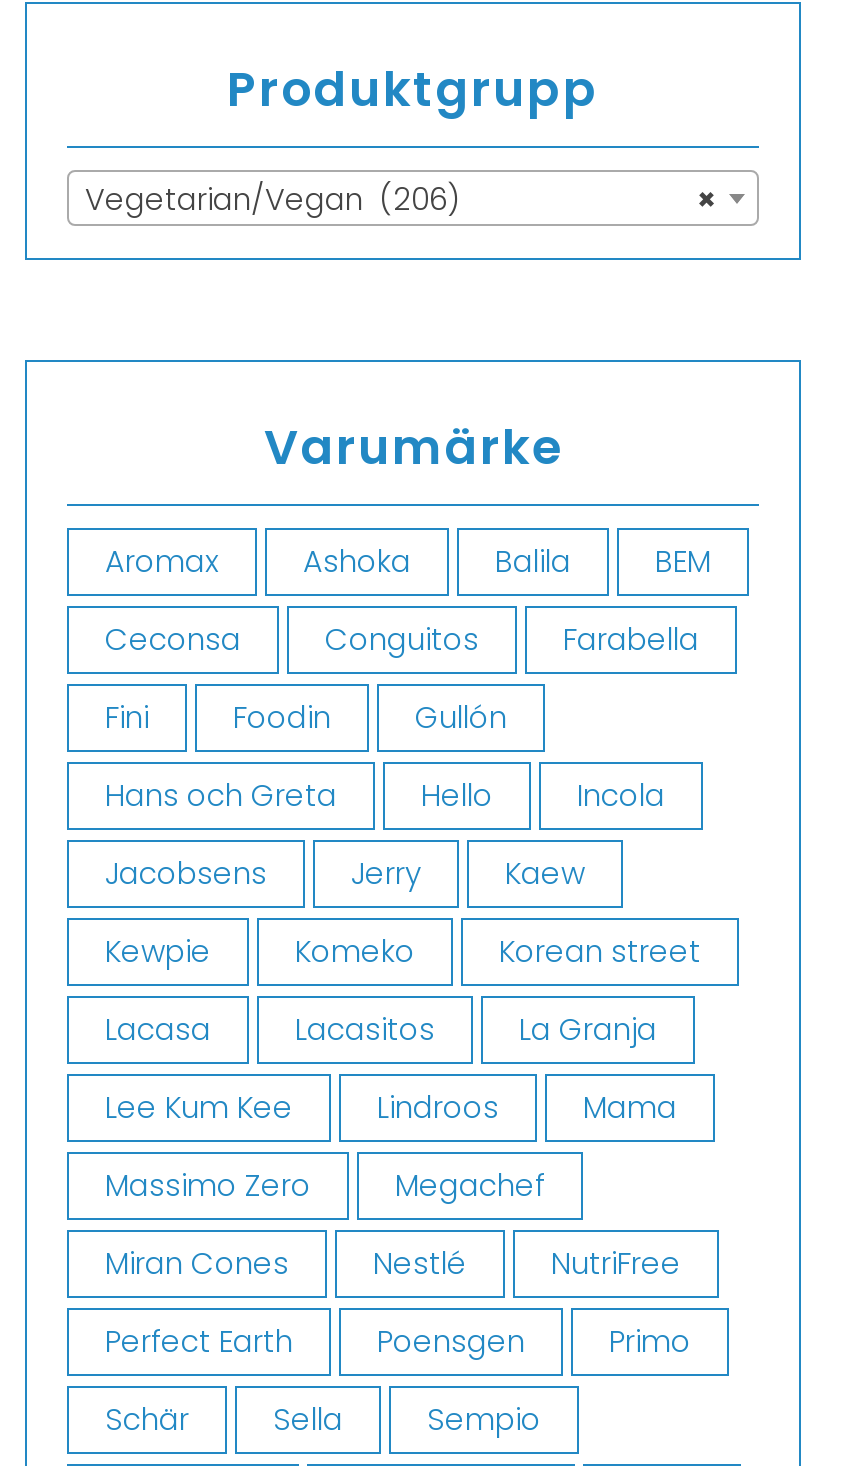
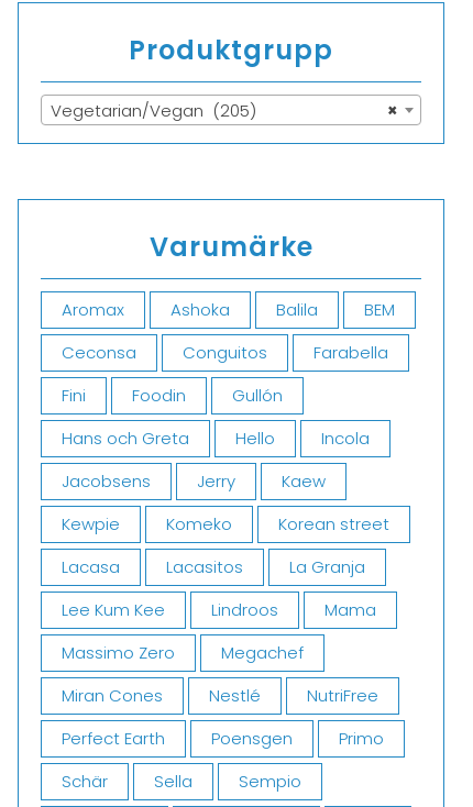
- Vegetarian/Vegan (206)
+ Vegetarian/Vegan (205)
